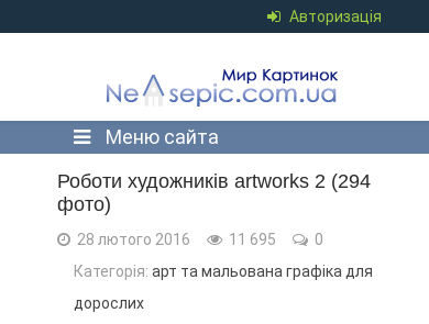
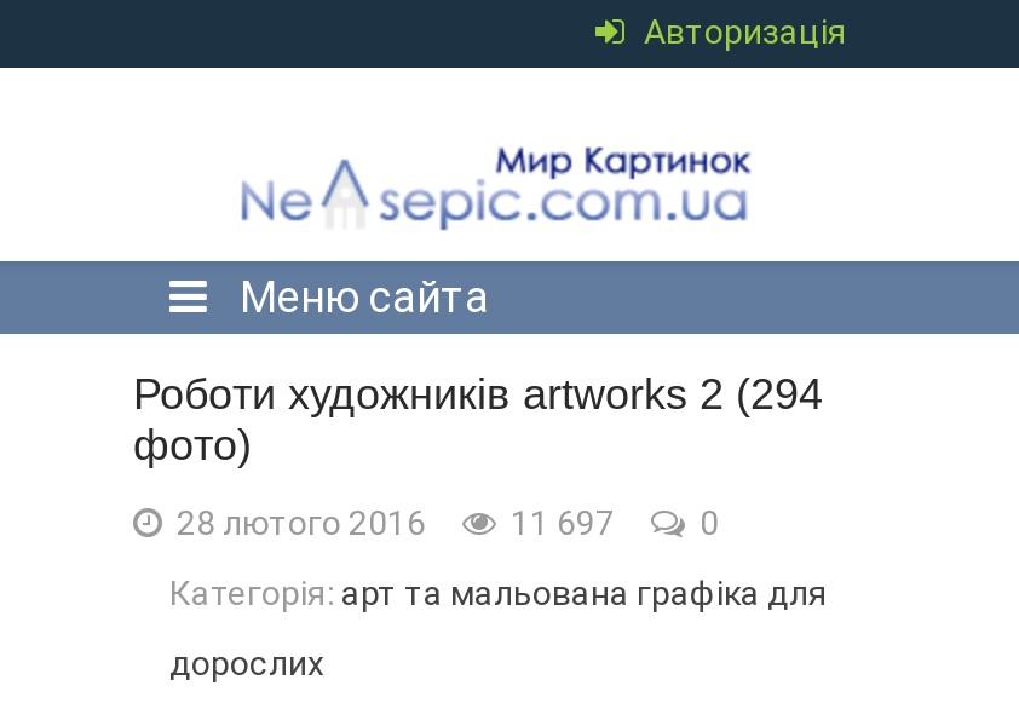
- 28 лютого 2016 11 695 0
+ 28 лютого 2016 11 697 0
